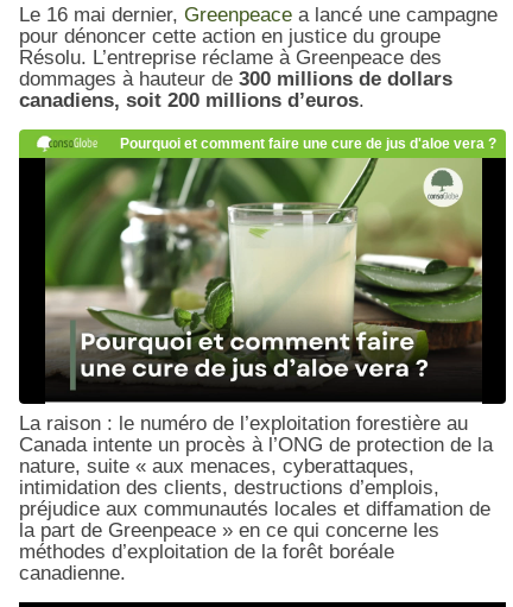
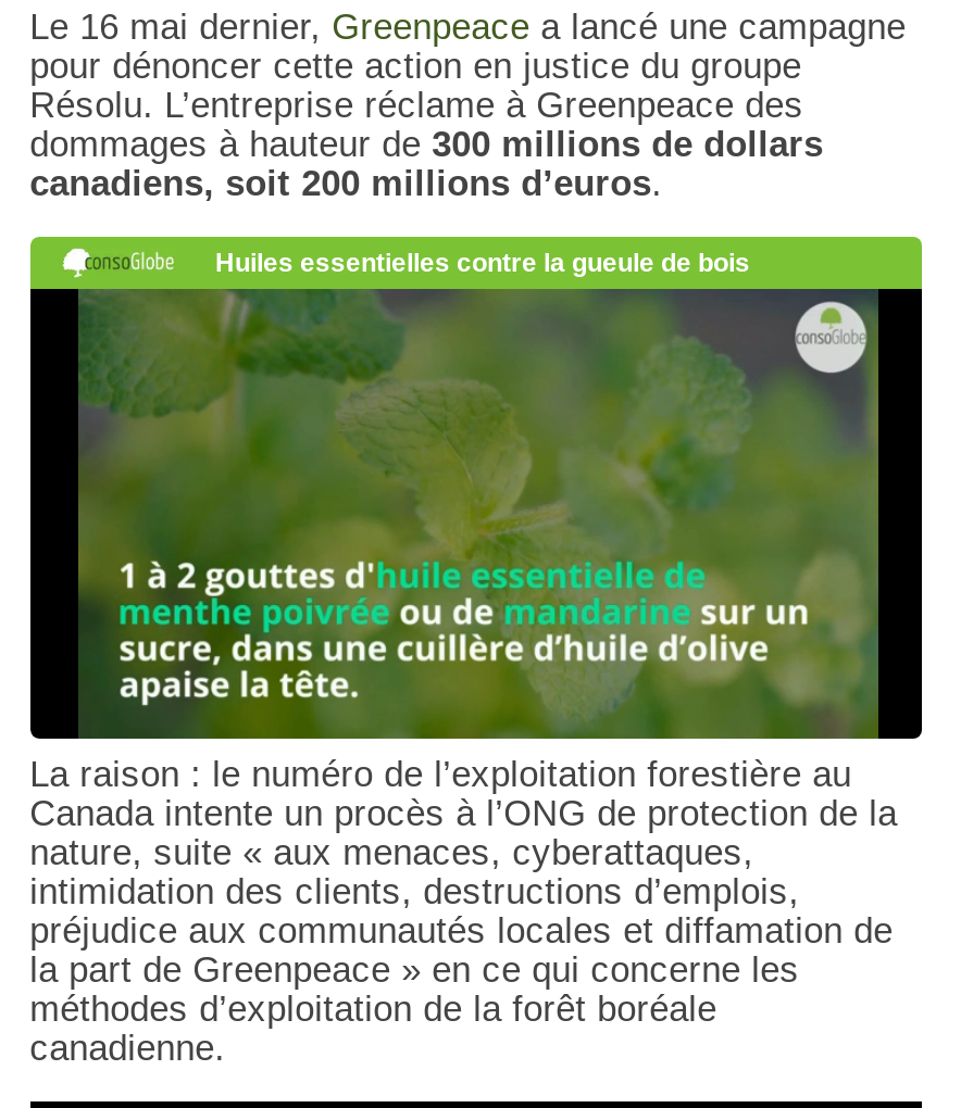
- [image]
+ [image]
